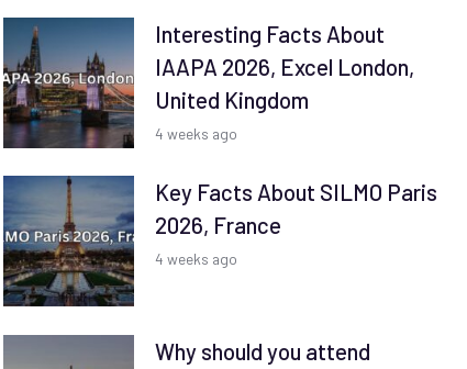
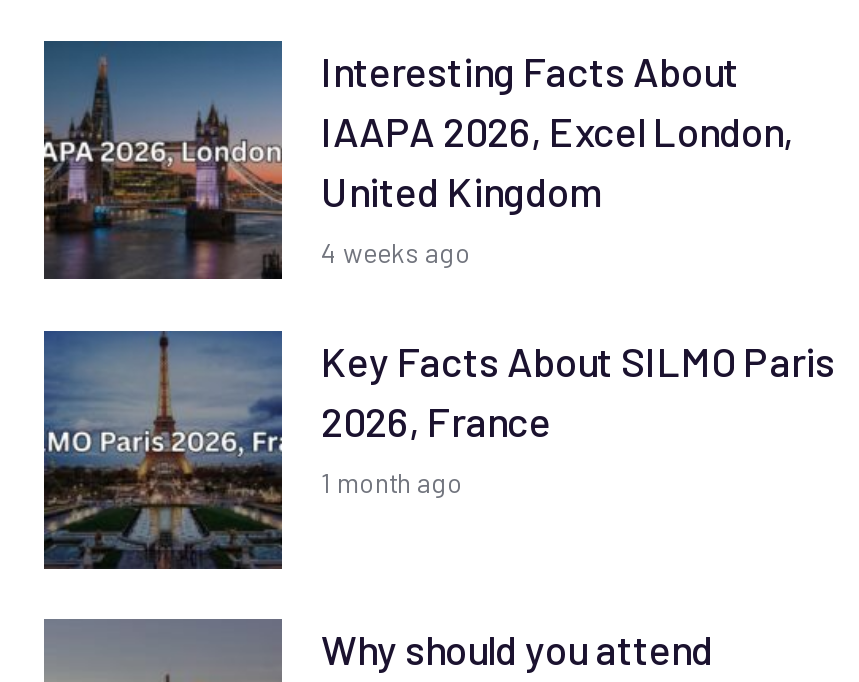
- 4 weeks ago
+ 1 month ago
